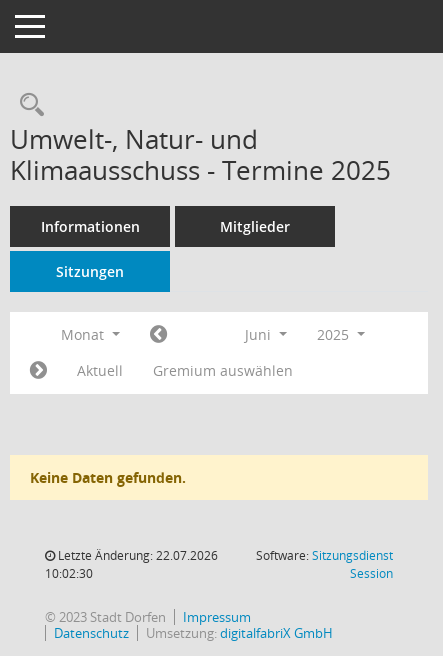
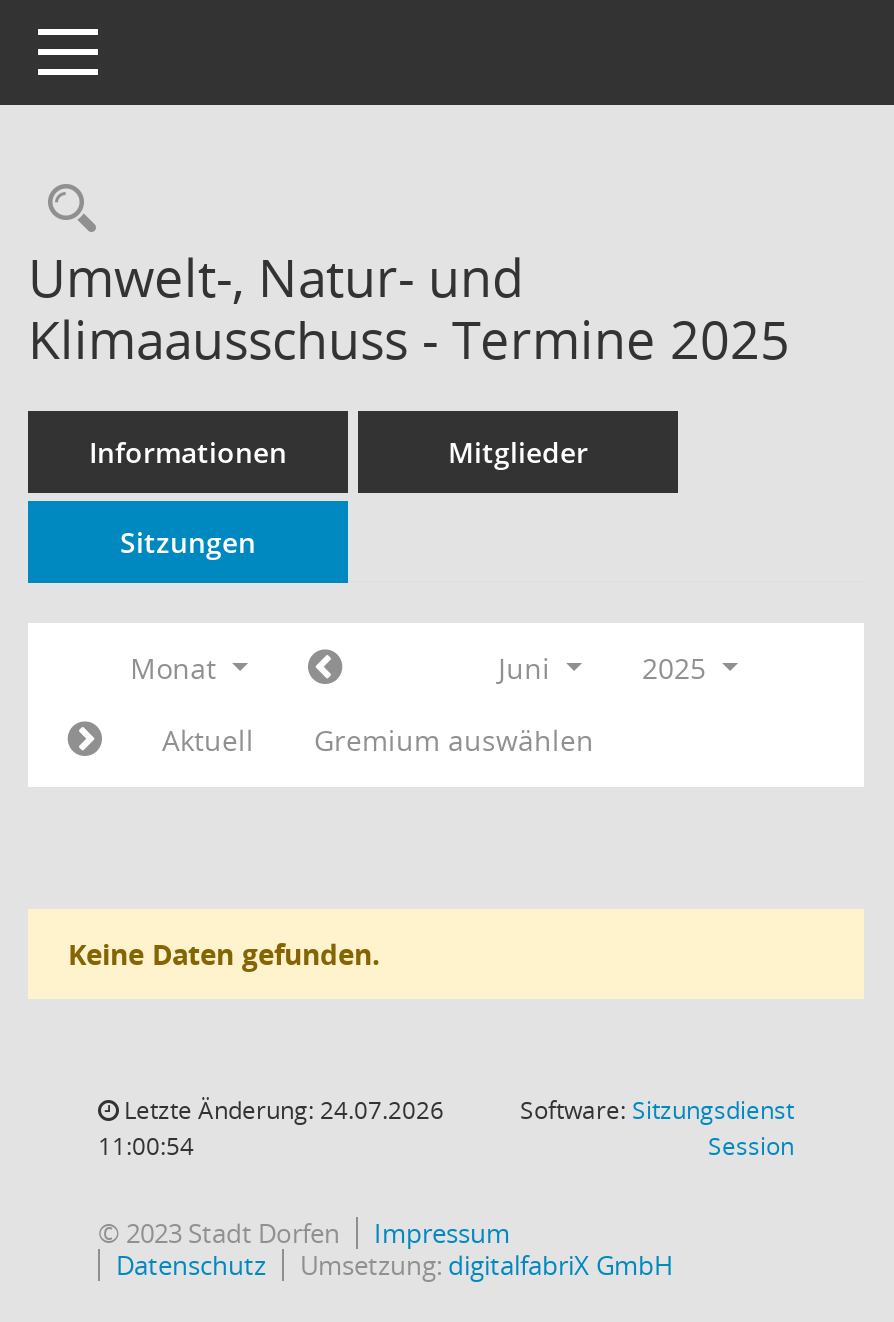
- Letzte Änderung: 22.07.2026
+ Letzte Änderung: 24.07.2026

- 10:02:30
+ 11:00:54
